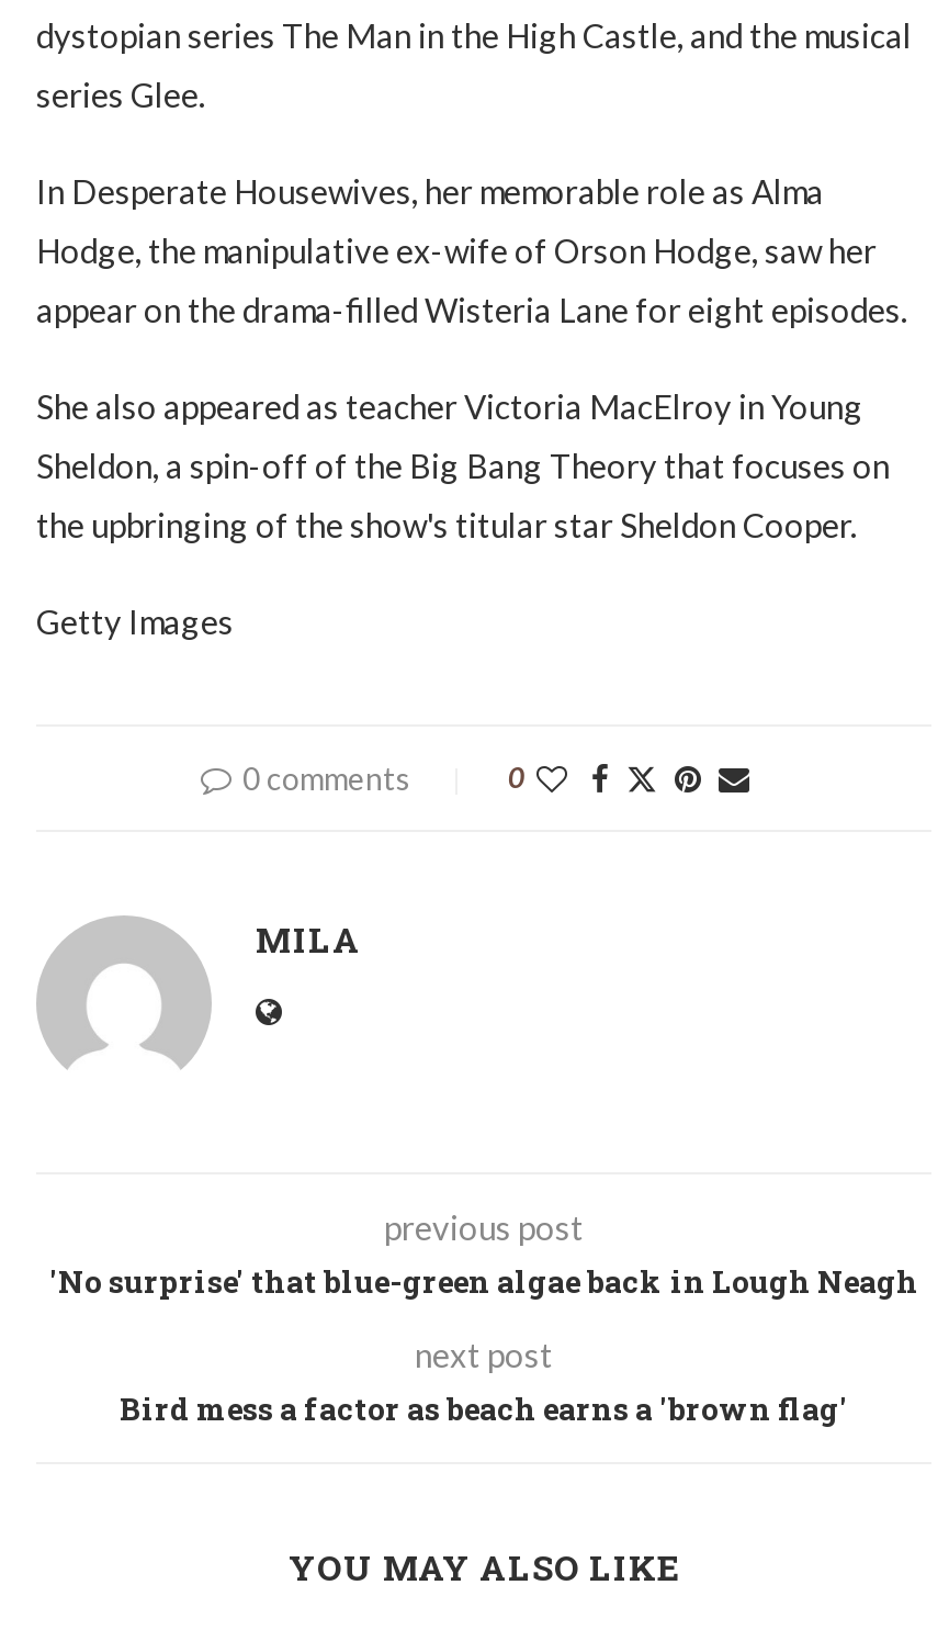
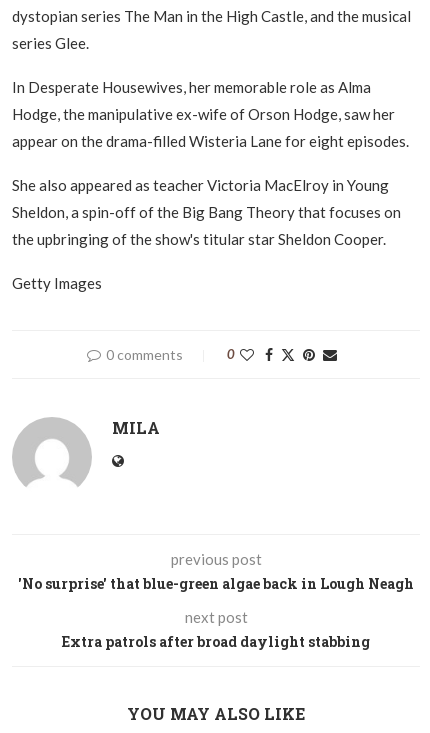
- Bird mess a factor as beach earns a 'brown flag'
+ Extra patrols after broad daylight stabbing
